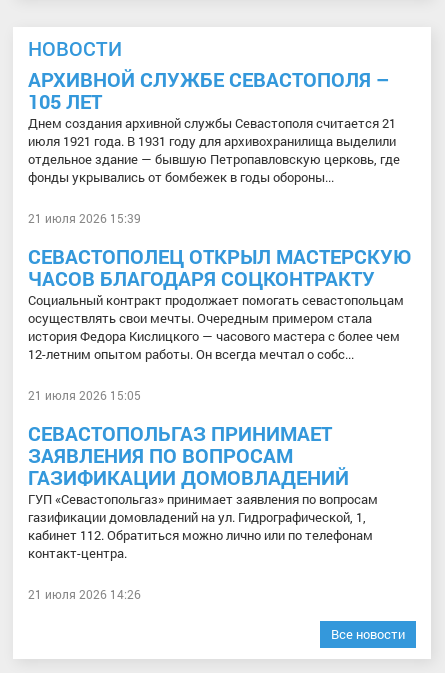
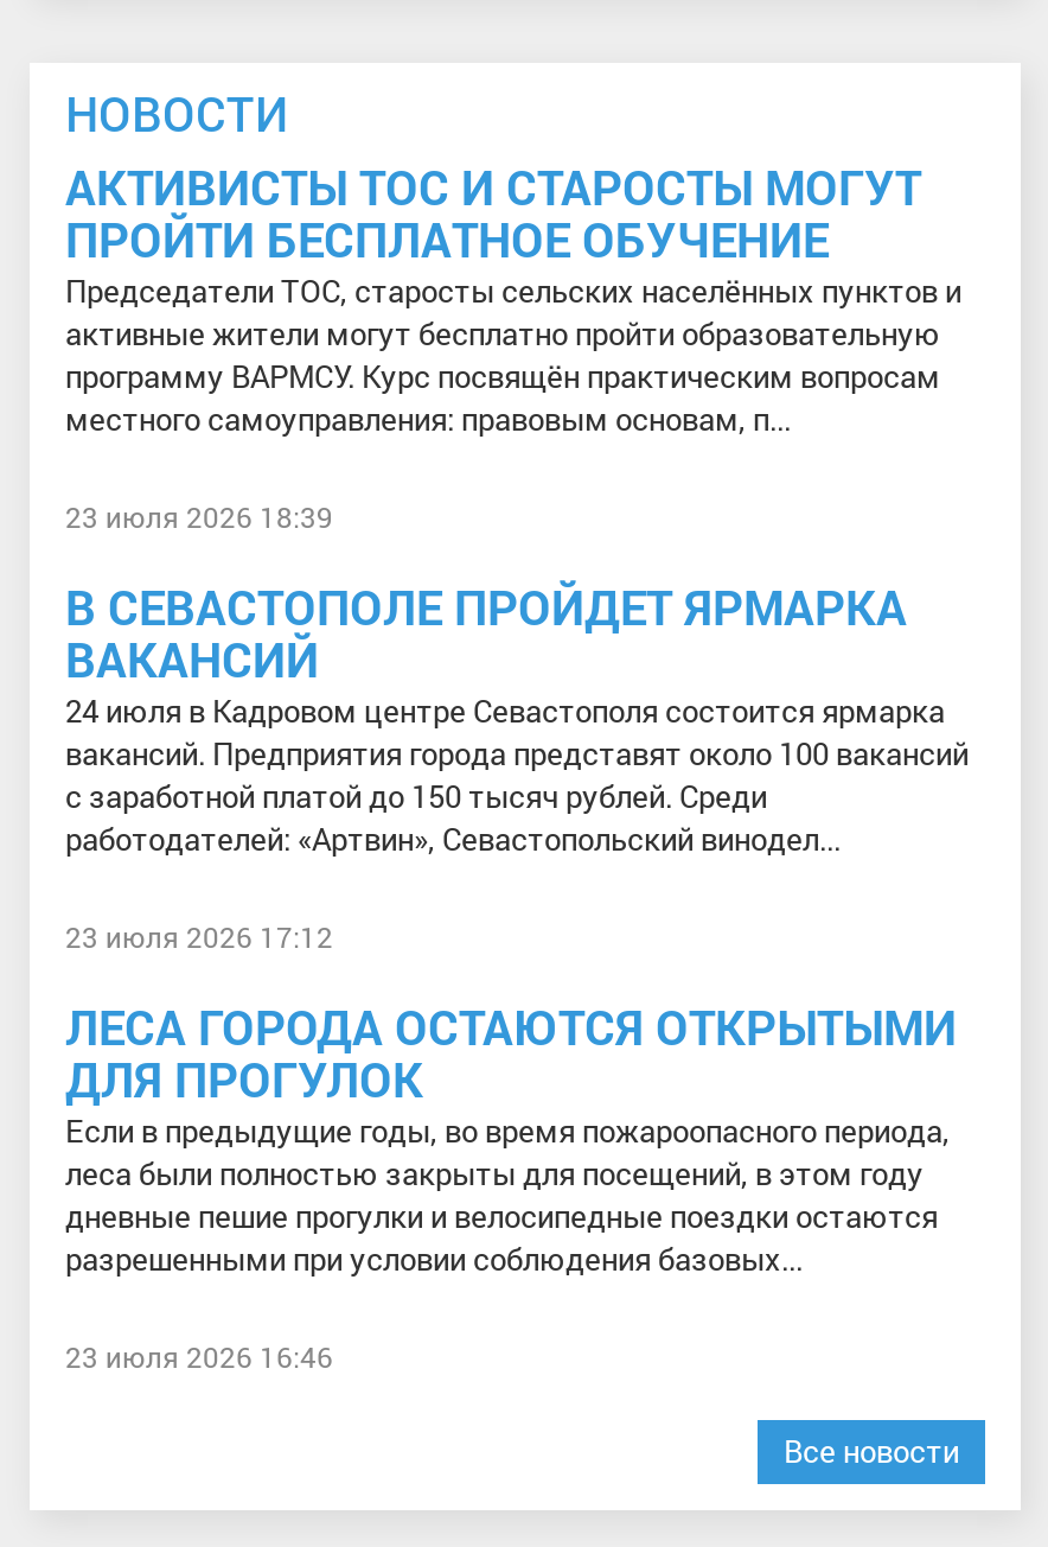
- АРХИВНОЙ СЛУЖБЕ СЕВАСТОПОЛЯ –
- 105 ЛЕТ
- Днем создания архивной службы Севастополя считается 21
- июля 1921 года. В 1931 году для архивохранилища выделили
- отдельное здание — бывшую Петропавловскую церковь, где
- фонды укрывались от бомбежек в годы обороны...
+ АКТИВИСТЫ ТОС И СТАРОСТЫ МОГУТ
+ ПРОЙТИ БЕСПЛАТНОЕ ОБУЧЕНИЕ
+ Председатели ТОС, старосты сельских населённых пунктов и
+ активные жители могут бесплатно пройти образовательную
+ программу ВАРМСУ. Курс посвящён практическим вопросам
+ местного самоуправления: правовым основам, п...

- 21 июля 2026 15:39
+ 23 июля 2026 18:39

- СЕВАСТОПОЛЕЦ ОТКРЫЛ МАСТЕРСКУЮ
- ЧАСОВ БЛАГОДАРЯ СОЦКОНТРАКТУ
- Социальный контракт продолжает помогать севастопольцам
- осуществлять свои мечты. Очередным примером стала
- история Федора Кислицкого — часового мастера с более чем
- 12-летним опытом работы. Он всегда мечтал о собс...
+ В СЕВАСТОПОЛЕ ПРОЙДЕТ ЯРМАРКА
+ ВАКАНСИЙ
+ 24 июля в Кадровом центре Севастополя состоится ярмарка
+ вакансий. Предприятия города представят около 100 вакансий
+ с заработной платой до 150 тысяч рублей. Среди
+ работодателей: «Артвин», Севастопольский винодел...

- 21 июля 2026 15:05
+ 23 июля 2026 17:12

- СЕВАСТОПОЛЬГАЗ ПРИНИМАЕТ
- ЗАЯВЛЕНИЯ ПО ВОПРОСАМ
- ГАЗИФИКАЦИИ ДОМОВЛАДЕНИЙ
- ГУП «Севастопольгаз» принимает заявления по вопросам
- газификации домовладений на ул. Гидрографической, 1,
- кабинет 112. Обратиться можно лично или по телефонам
- контакт-центра.
+ ЛЕСА ГОРОДА ОСТАЮТСЯ ОТКРЫТЫМИ
+ ДЛЯ ПРОГУЛОК
+ Если в предыдущие годы, во время пожароопасного периода,
+ леса были полностью закрыты для посещений, в этом году
+ дневные пешие прогулки и велосипедные поездки остаются
+ разрешенными при условии соблюдения базовых...

- 21 июля 2026 14:26
+ 23 июля 2026 16:46
